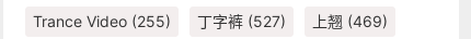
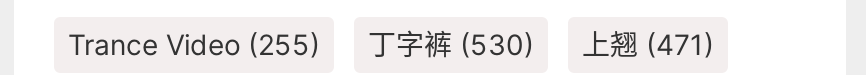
- 丁字裤(527)
+ 丁字裤(530)

- 上翘(469)
+ 上翘(471)
